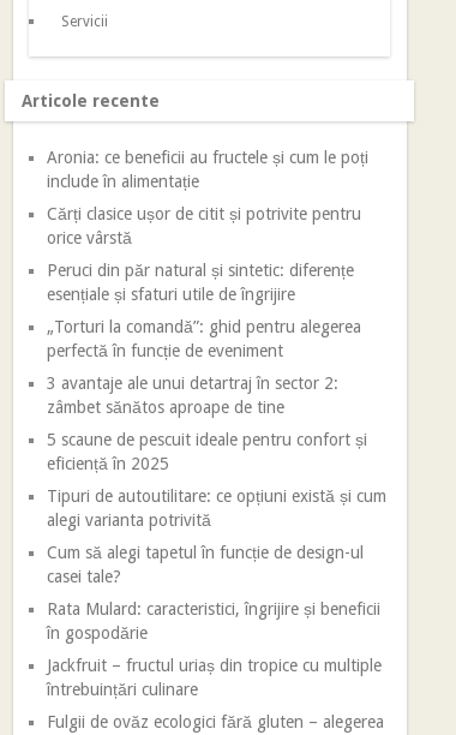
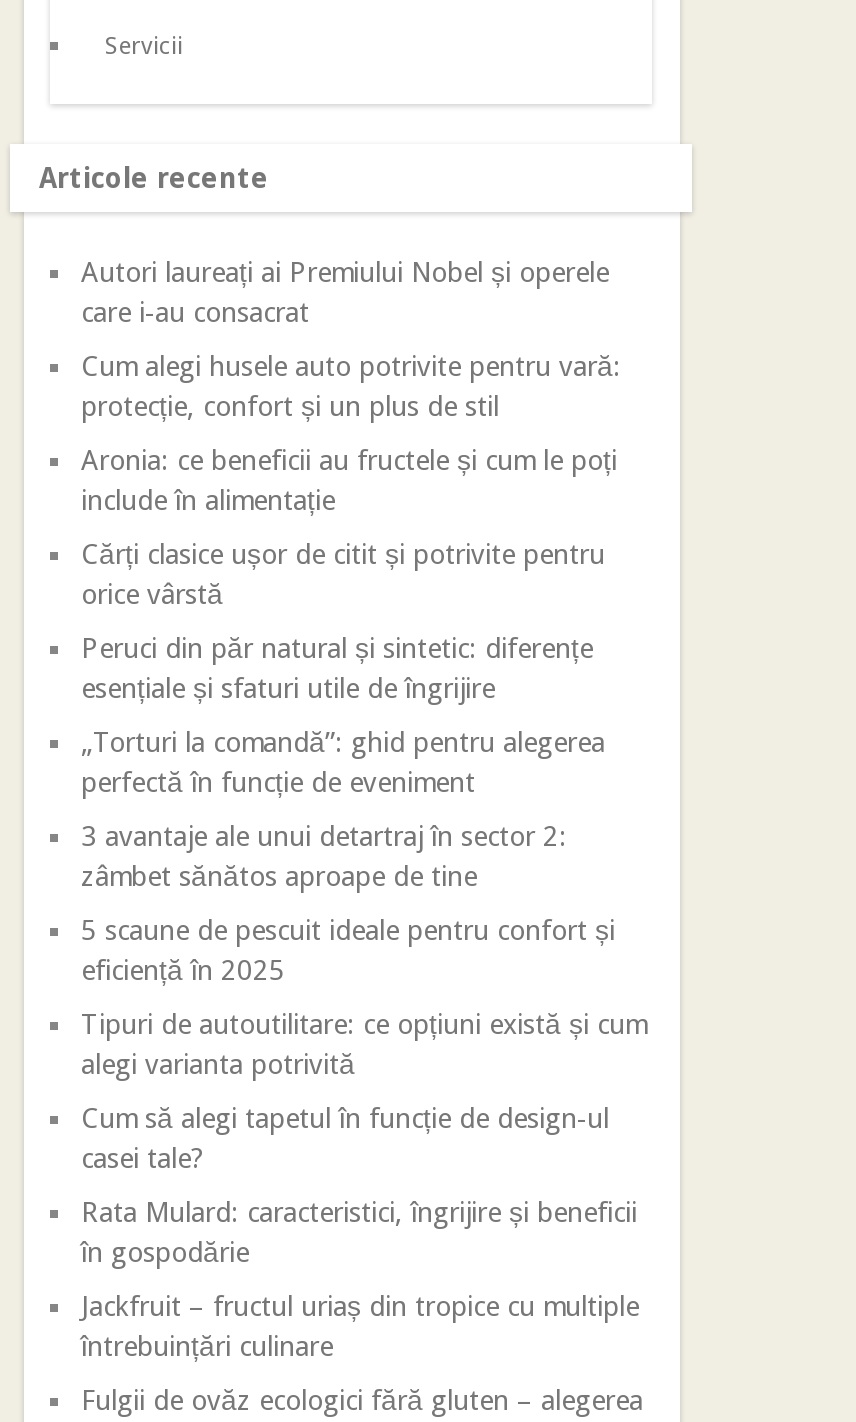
+ Autori laureați ai Premiului Nobel și operele
+ care i-au consacrat
+ Cum alegi husele auto potrivite pentru vară:
+ protecție, confort și un plus de stil
